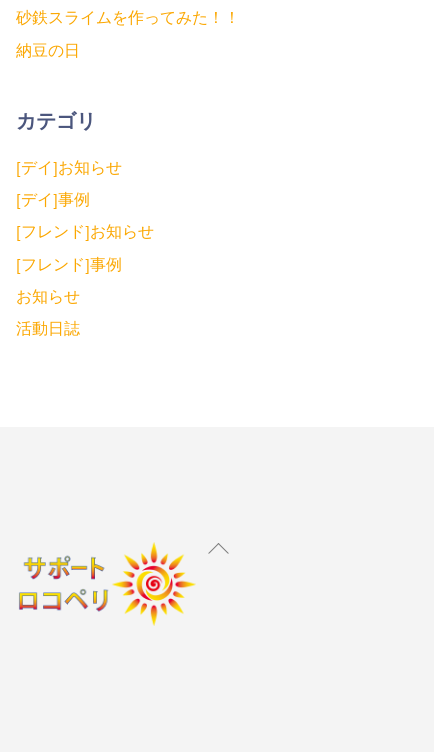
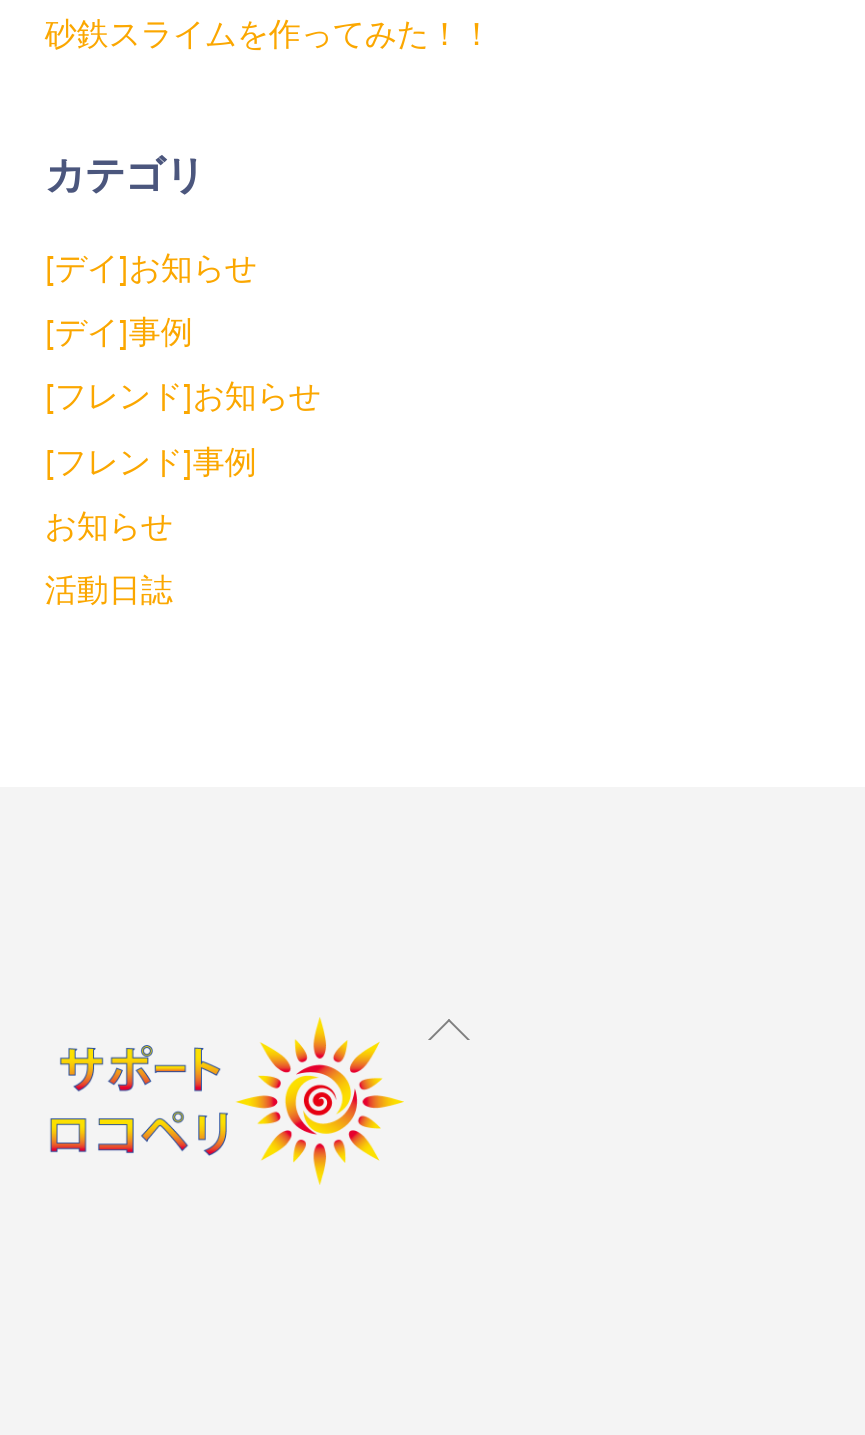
- 納豆の日
